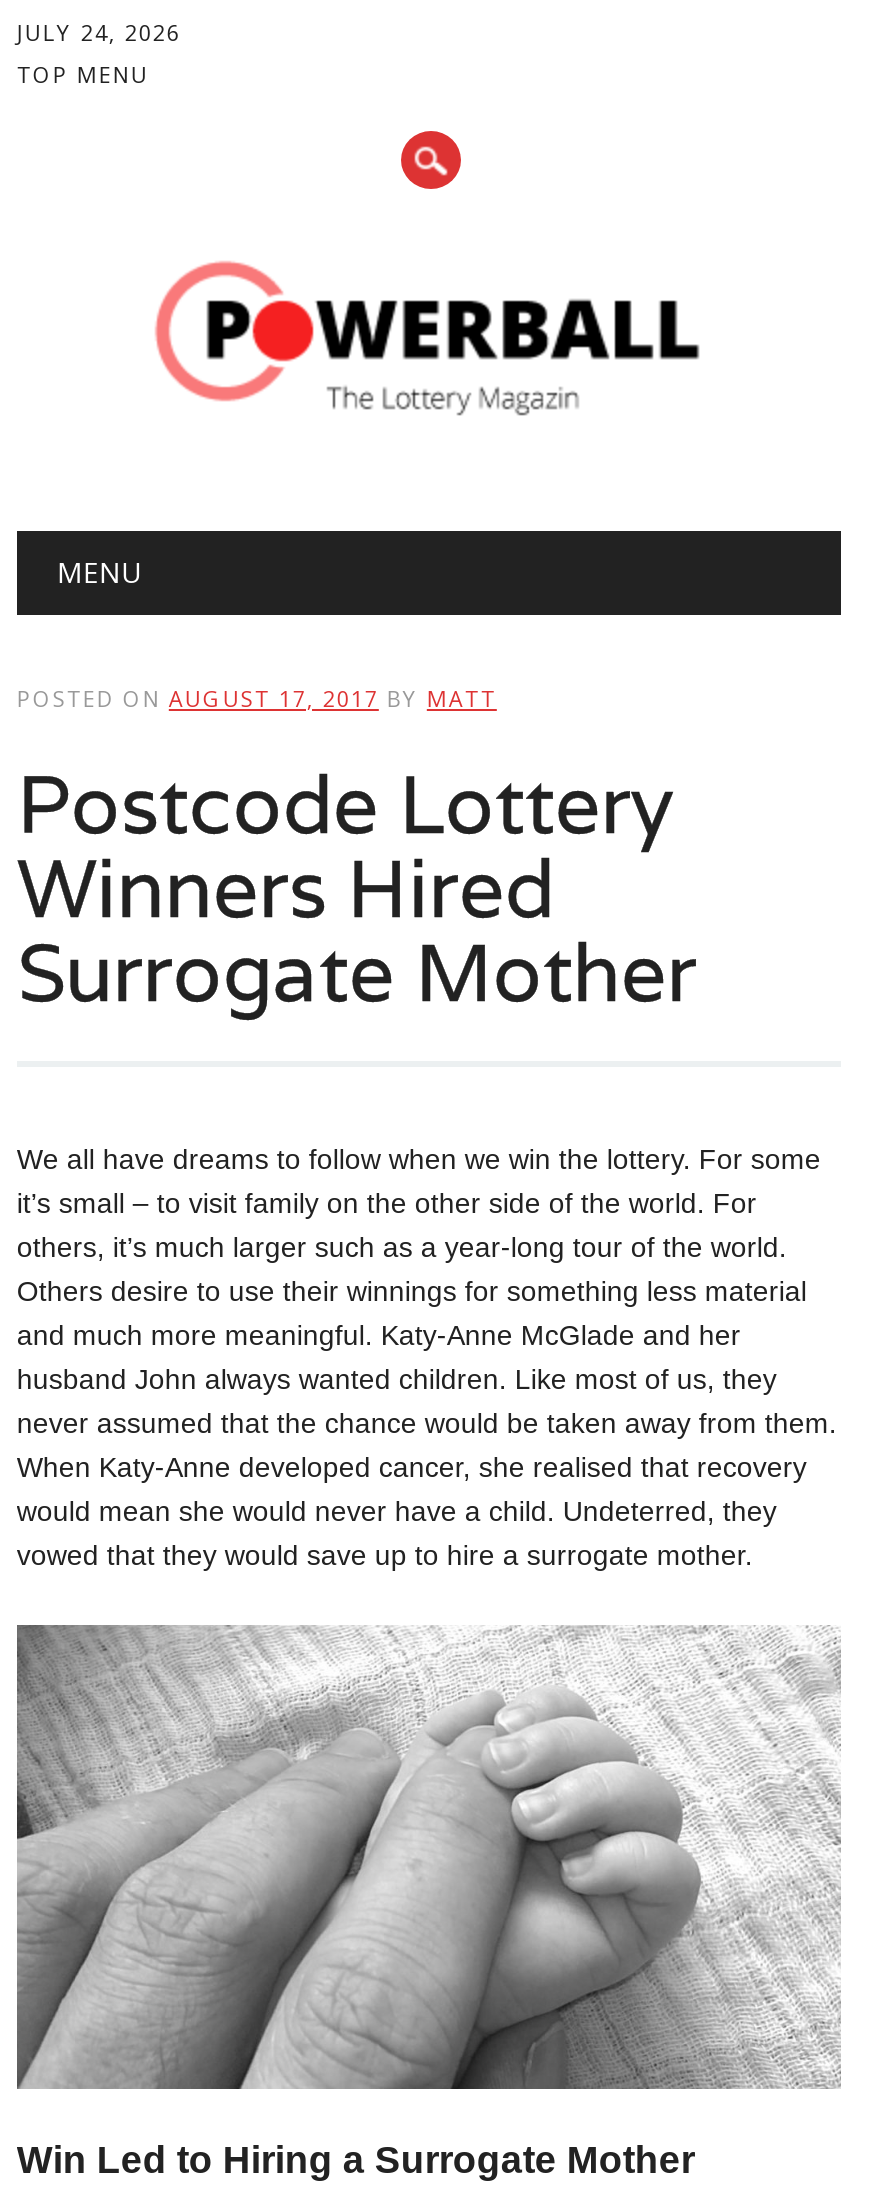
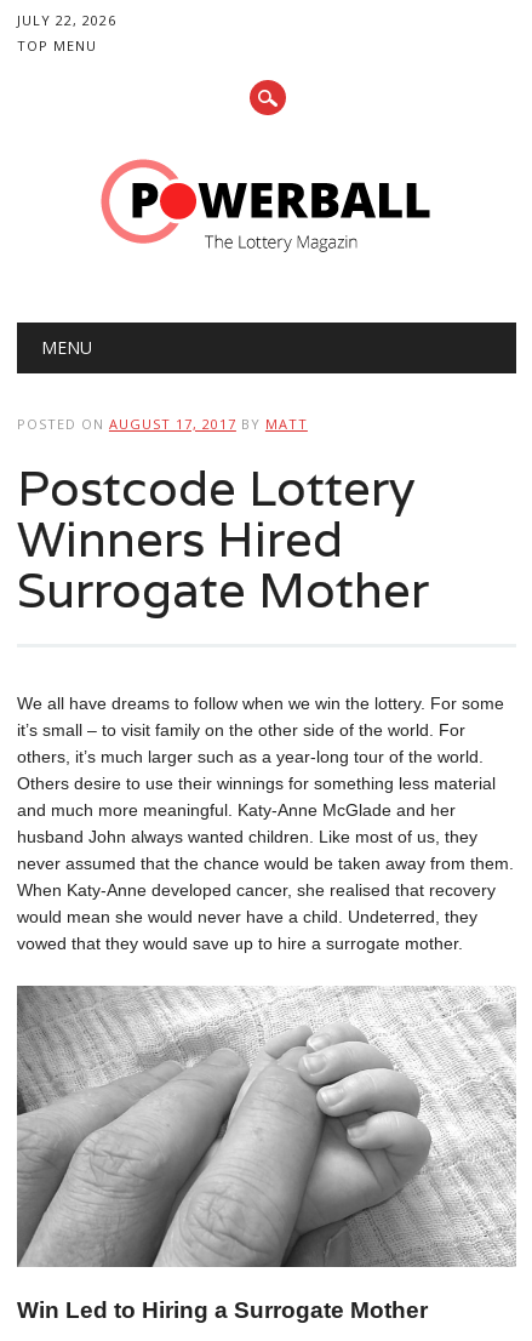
- JULY 24, 2026
+ JULY 22, 2026
